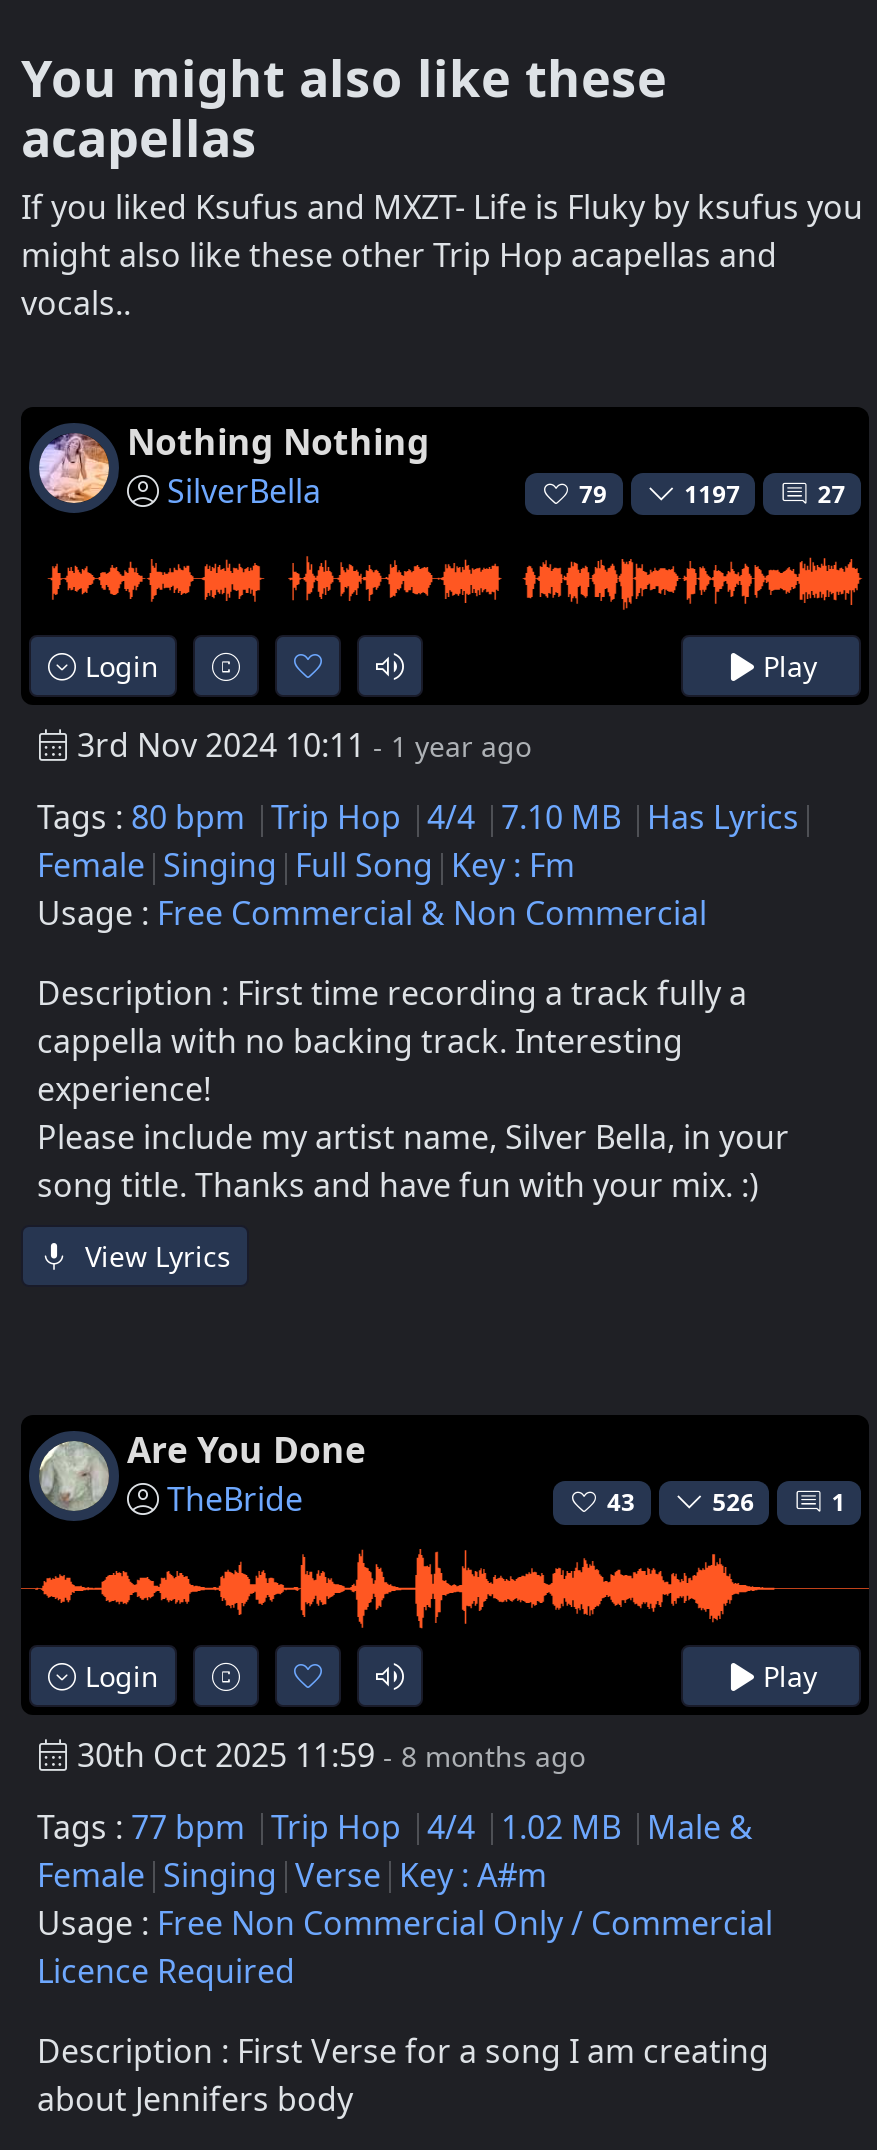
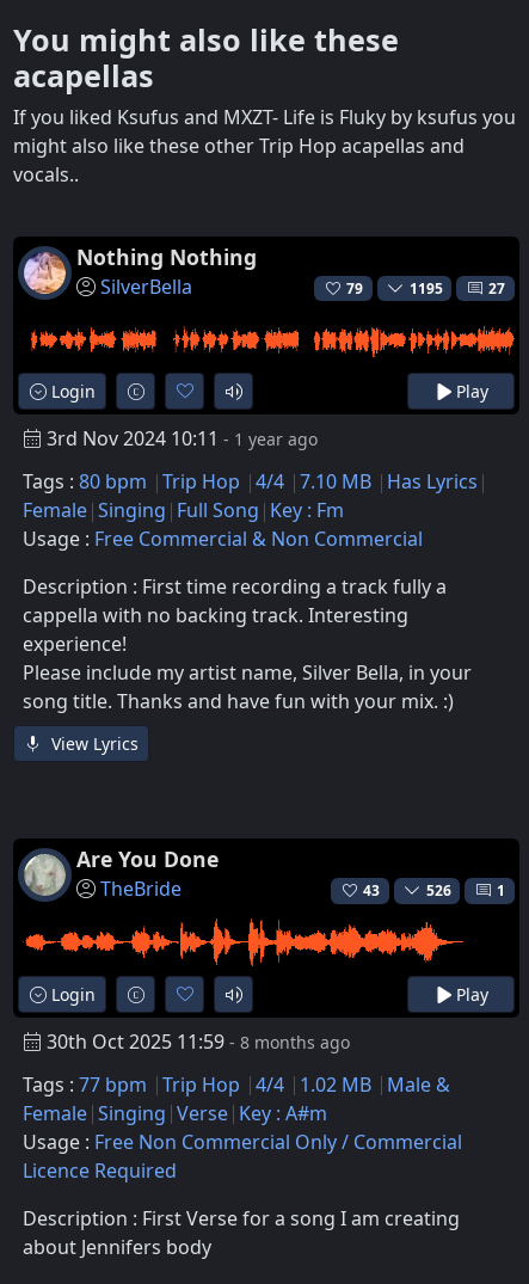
- 1197
+ 1195
